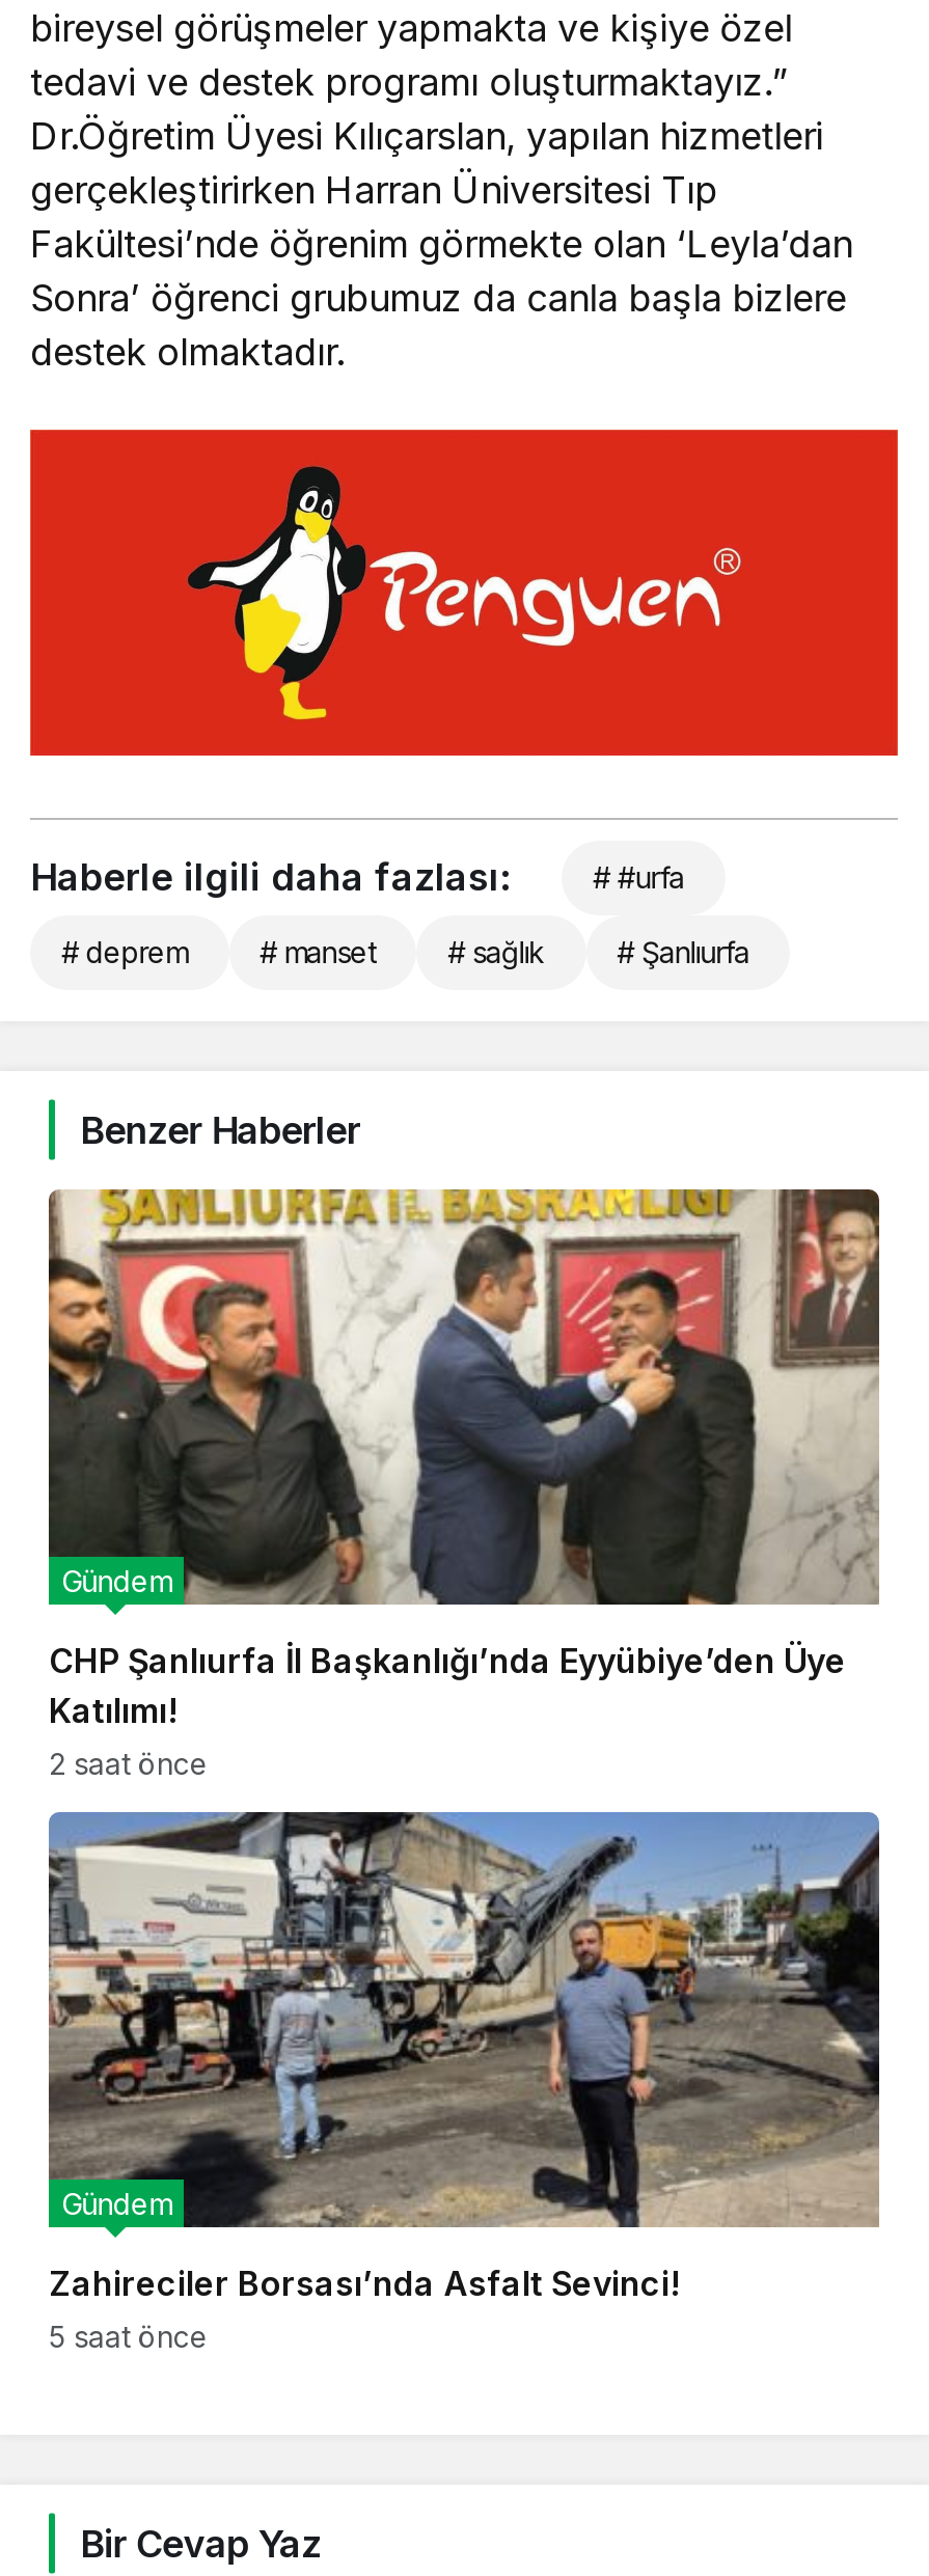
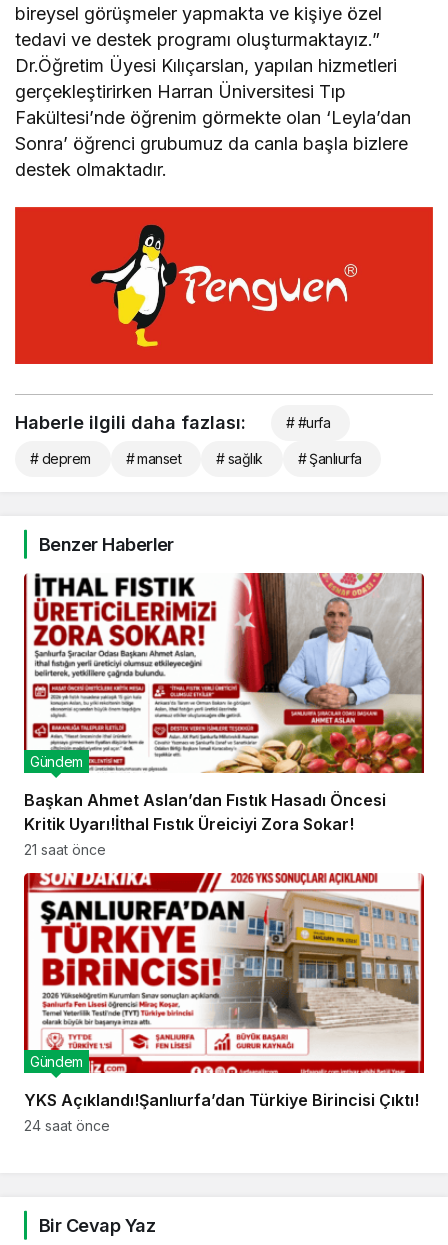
- [image]
- CHP Şanlıurfa İl Başkanlığı’nda Eyyübiye’den Üye
- Katılımı!
+ [image]
+ Başkan Ahmet Aslan’dan Fıstık Hasadı Öncesi
+ Kritik Uyarı!İthal Fıstık Üreiciyi Zora Sokar!

- 2 saat önce
+ 21 saat önce

- [image]
- Zahireciler Borsası’nda Asfalt Sevinci!
+ [image]
+ YKS Açıklandı!Şanlıurfa’dan Türkiye Birincisi Çıktı!

- 5 saat önce
+ 24 saat önce
